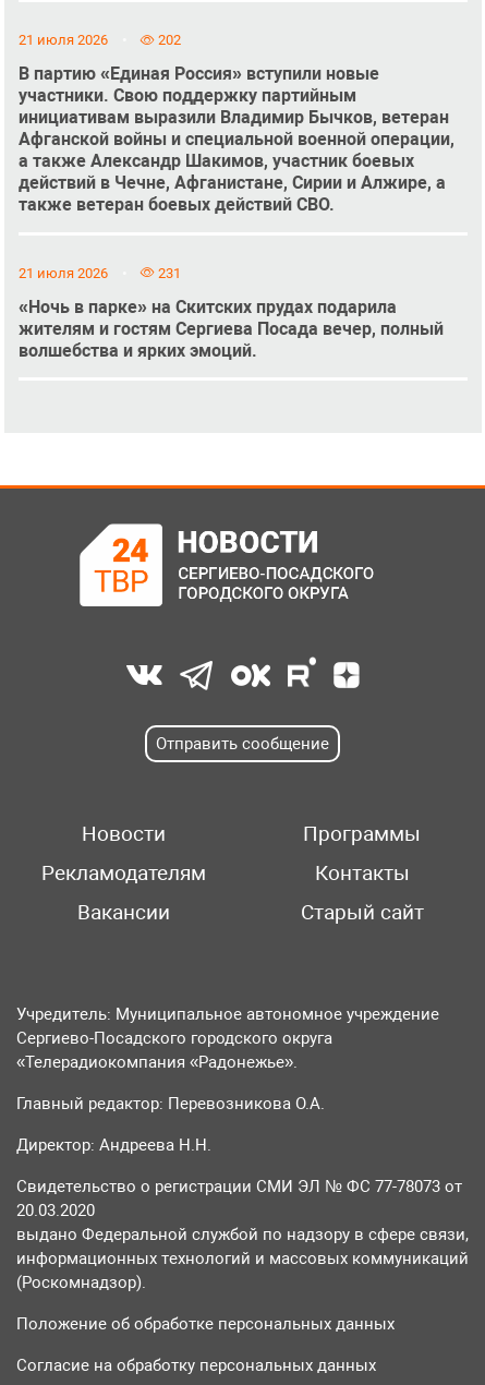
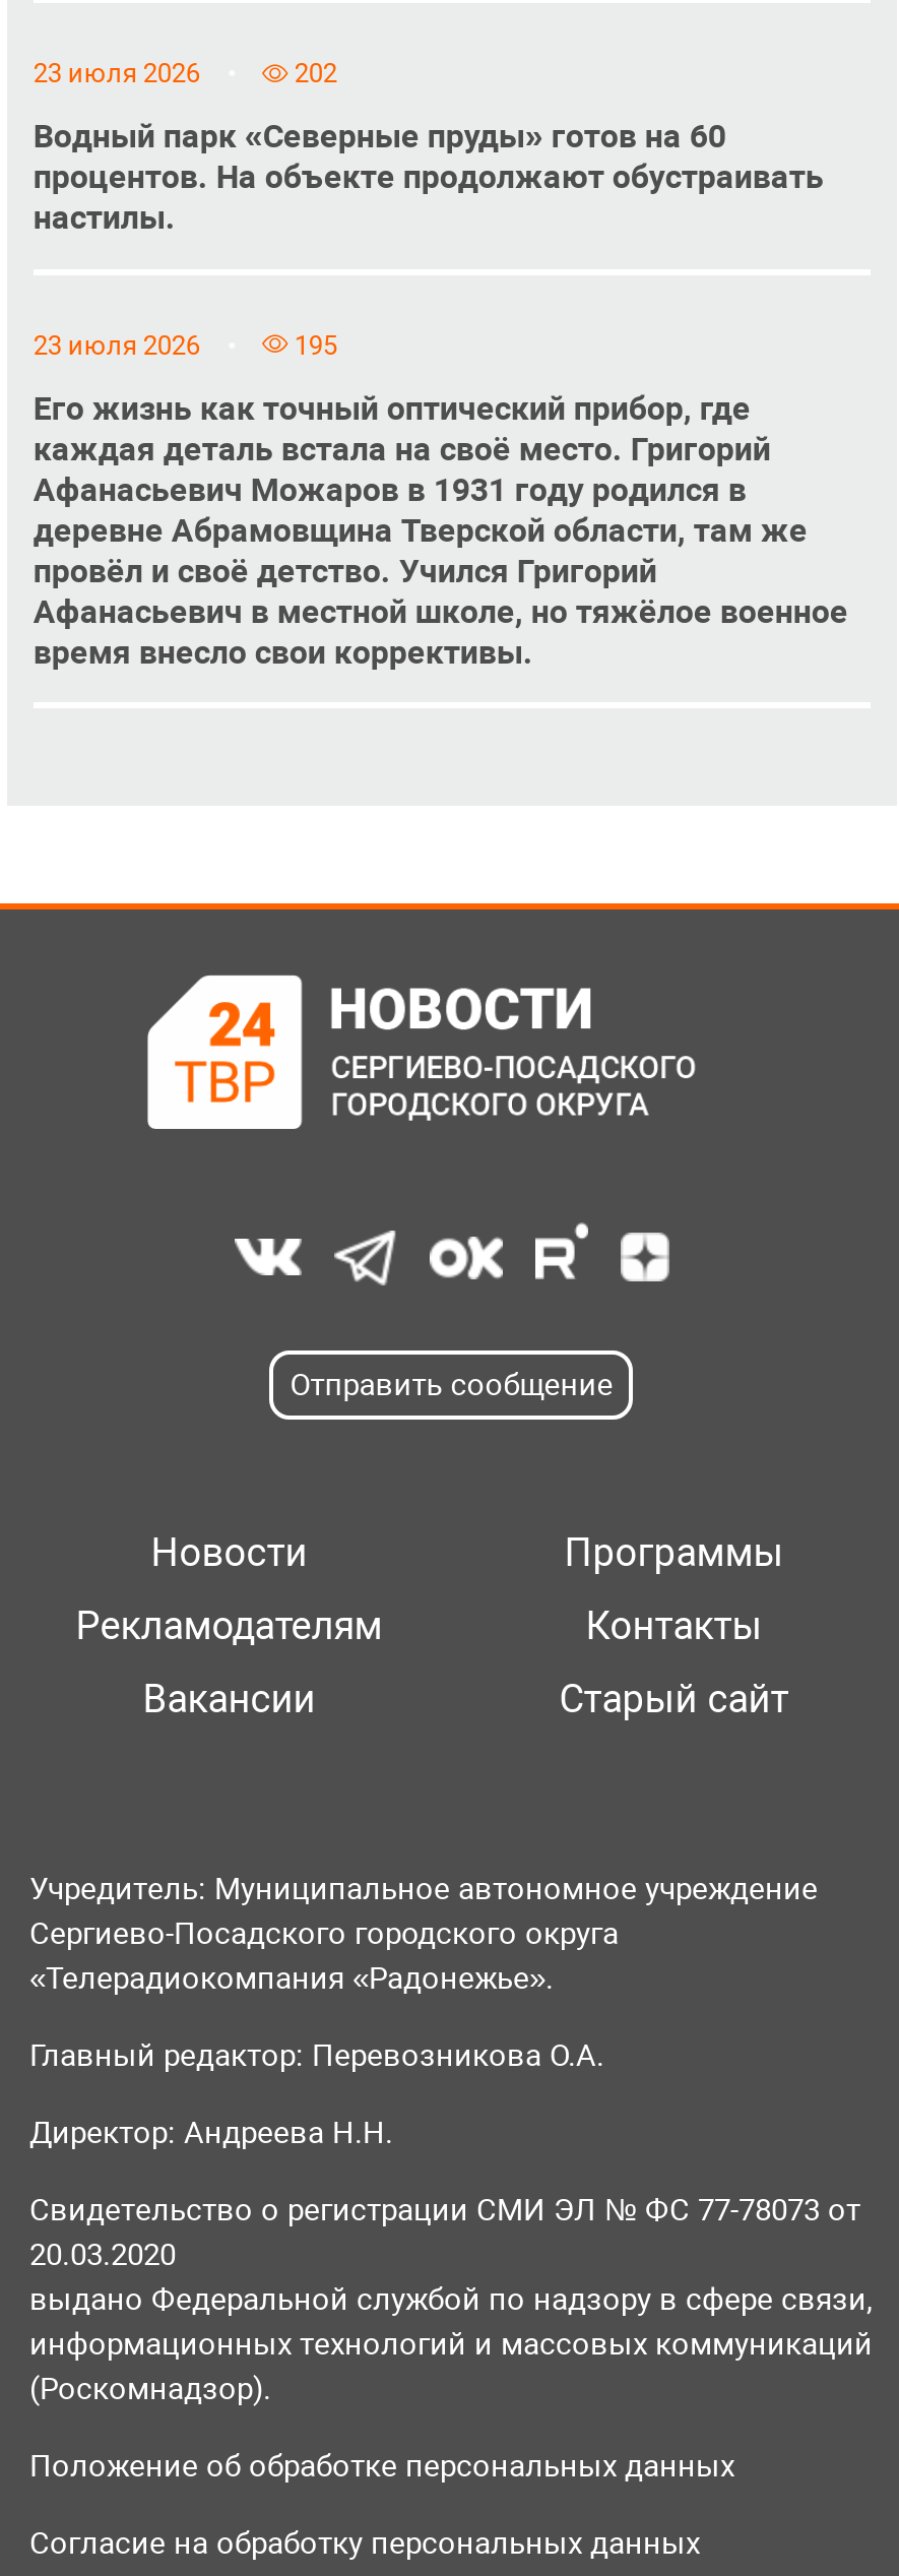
- 21 июля 2026
+ 23 июля 2026

- В партию «Единая Россия» вступили новые
- участники. Свою поддержку партийным
- инициативам выразили Владимир Бычков, ветеран
- Афганской войны и специальной военной операции,
- а также Александр Шакимов, участник боевых
- действий в Чечне, Афганистане, Сирии и Алжире, а
- также ветеран боевых действий СВО.
+ Водный парк «Северные пруды» готов на 60
+ процентов. На объекте продолжают обустраивать
+ настилы.

- 21 июля 2026
- 231
+ 23 июля 2026
+ 195

- «Ночь в парке» на Скитских прудах подарила
- жителям и гостям Сергиева Посада вечер, полный
- волшебства и ярких эмоций.
+ Его жизнь как точный оптический прибор, где
+ каждая деталь встала на своё место. Григорий
+ Афанасьевич Можаров в 1931 году родился в
+ деревне Абрамовщина Тверской области, там же
+ провёл и своё детство. Учился Григорий
+ Афанасьевич в местной школе, но тяжёлое военное
+ время внесло свои коррективы.
